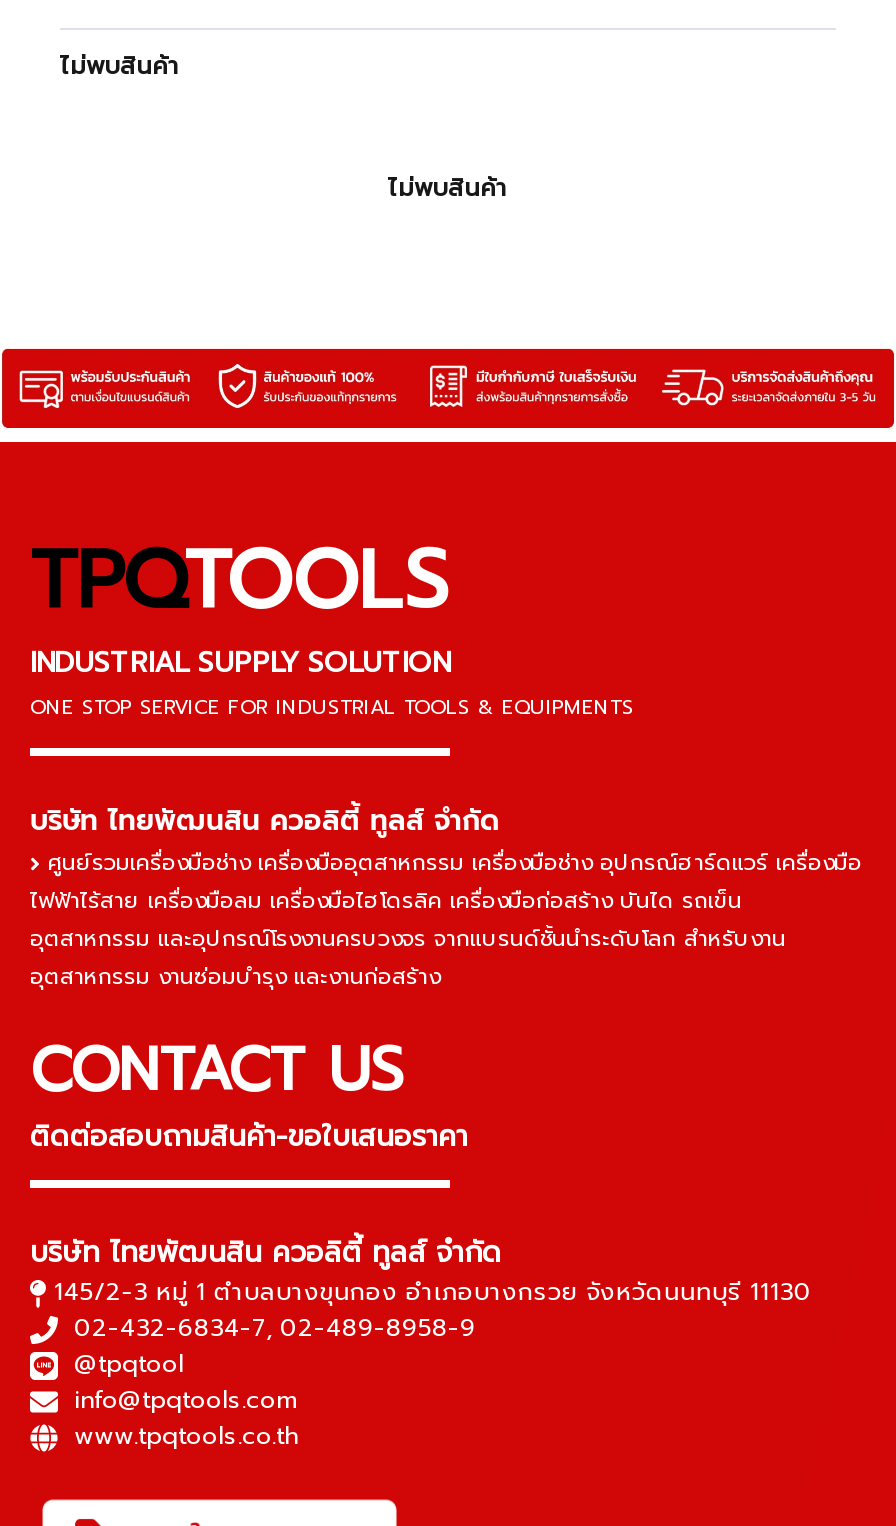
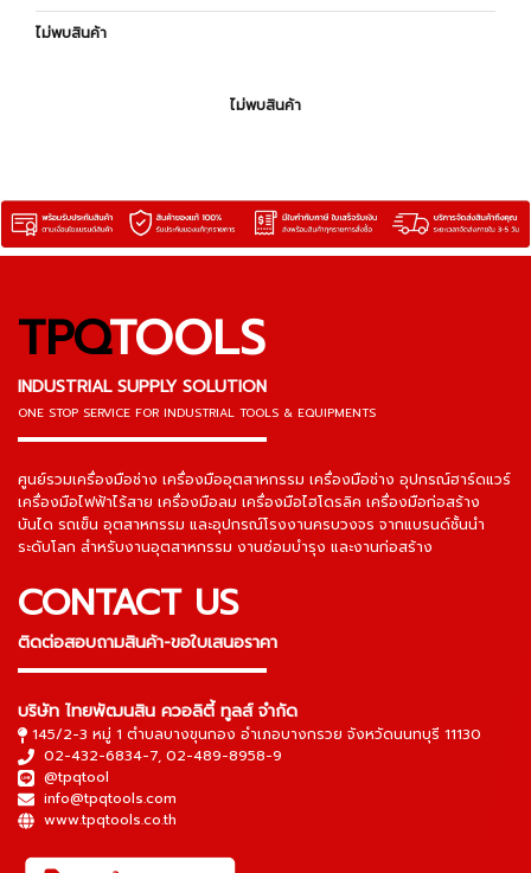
- บริษัท ไทยพัฒนสิน ควอลิตี้ ทูลส์ จำกัด
- ศูนย์รวมเครื่องมือช่าง เครื่องมืออุตสาหกรรม เครื่องมือช่าง อุปกรณ์ฮาร์ดแวร์ เครื่องมือ
- ไฟฟ้าไร้สาย เครื่องมือลม เครื่องมือไฮโดรลิค เครื่องมือก่อสร้าง บันได รถเข็น
- อุตสาหกรรม และอุปกรณ์โรงงานครบวงจร จากแบรนด์ชั้นนำระดับโลก สำหรับงาน
- อุตสาหกรรม งานซ่อมบำรุง และงานก่อสร้าง
+ ศูนย์รวมเครื่องมือช่าง เครื่องมืออุตสาหกรรม เครื่องมือช่าง อุปกรณ์ฮาร์ดแวร์
+ เครื่องมือไฟฟ้าไร้สาย เครื่องมือลม เครื่องมือไฮโดรลิค เครื่องมือก่อสร้าง
+ บันได รถเข็น อุตสาหกรรม และอุปกรณ์โรงงานครบวงจร จากแบรนด์ชั้นนำ
+ ระดับโลก สำหรับงานอุตสาหกรรม งานซ่อมบำรุง และงานก่อสร้าง
